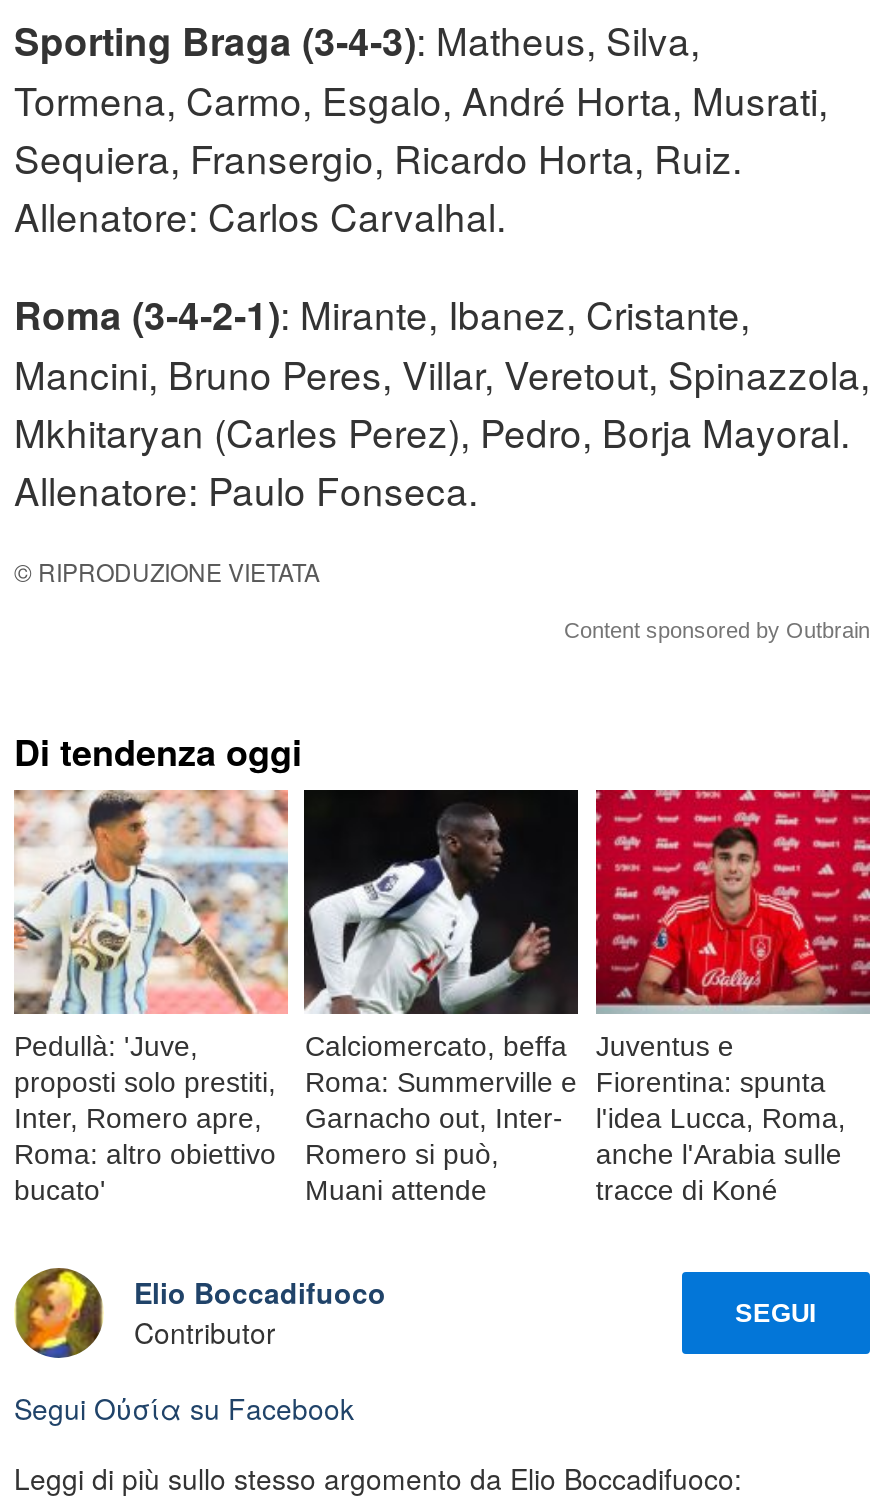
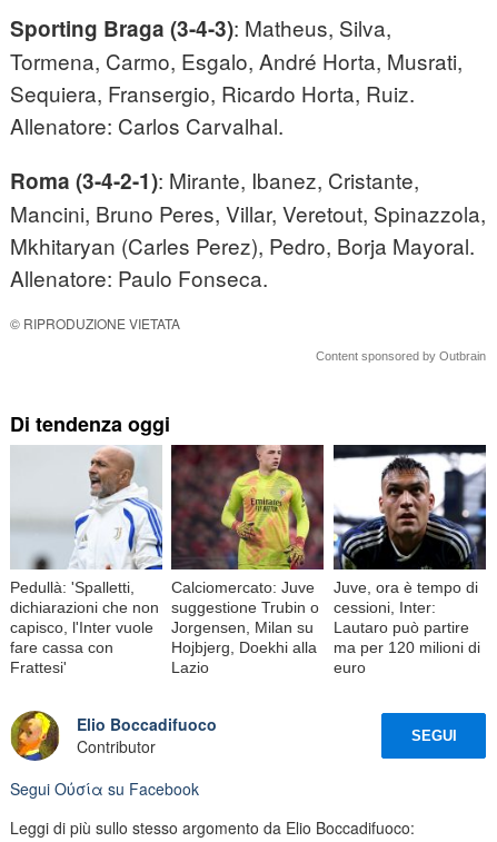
- [image]
- Pedullà: 'Juve,
- proposti solo prestiti,
- Inter, Romero apre,
- Roma: altro obiettivo
- bucato'
+ [image]
+ Pedullà: 'Spalletti,
+ dichiarazioni che non
+ capisco, l'Inter vuole
+ fare cassa con
+ Frattesi'

- [image]
- Calciomercato, beffa
- Roma: Summerville e
- Garnacho out, Inter-
- Romero si può,
- Muani attende
+ [image]
+ Calciomercato: Juve
+ suggestione Trubin o
+ Jorgensen, Milan su
+ Hojbjerg, Doekhi alla
+ Lazio

- [image]
- Juventus e
- Fiorentina: spunta
- l'idea Lucca, Roma,
- anche l'Arabia sulle
- tracce di Koné
+ [image]
+ Juve, ora è tempo di
+ cessioni, Inter:
+ Lautaro può partire
+ ma per 120 milioni di
+ euro
